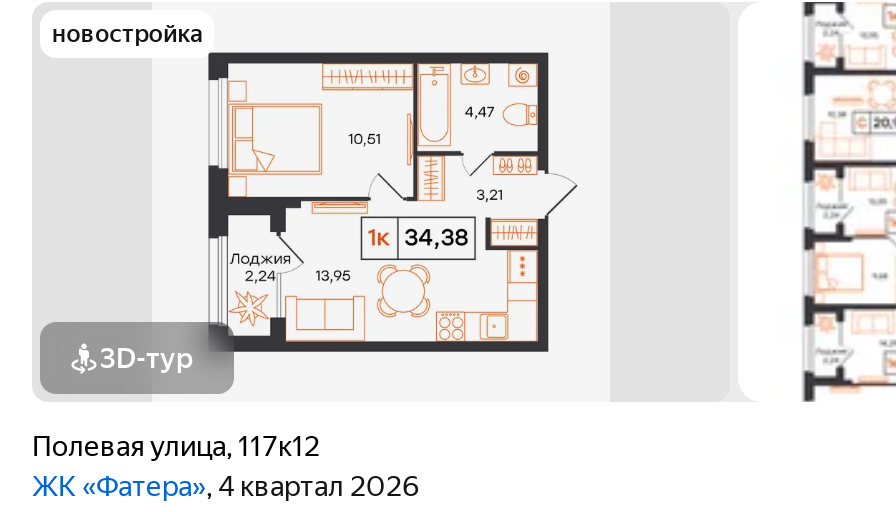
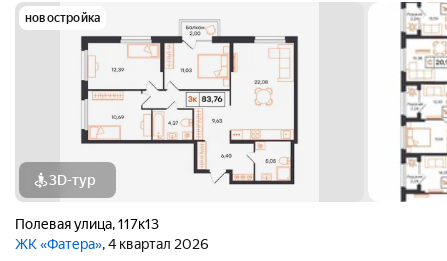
- [image]
- Полевая улица, 117к12
+ [image]
+ Полевая улица, 117к13
